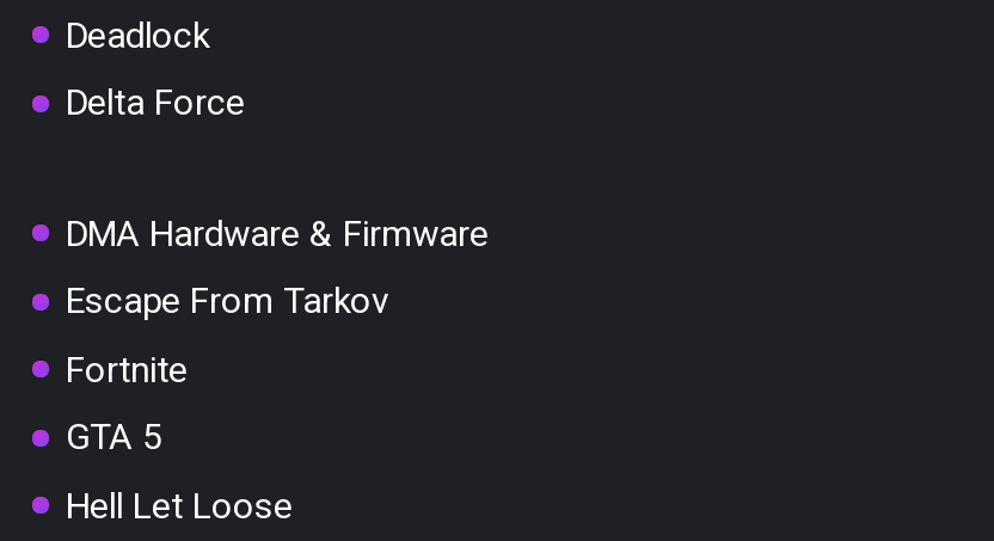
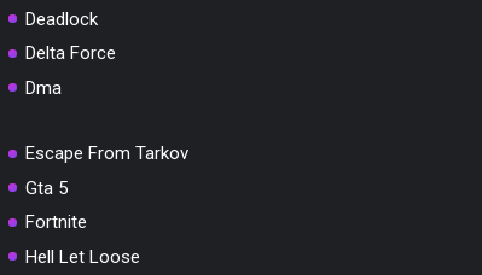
- DMA Hardware & Firmware
+ Dma

+ Gta 5

moved down: Fortnite

- GTA 5
